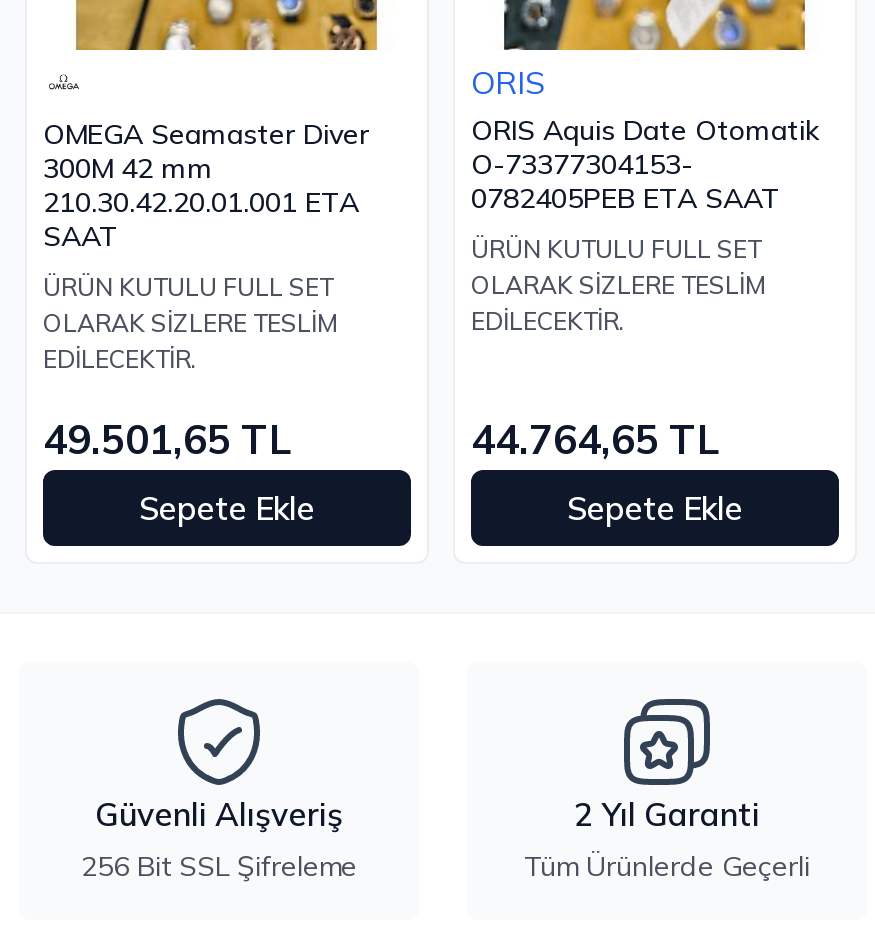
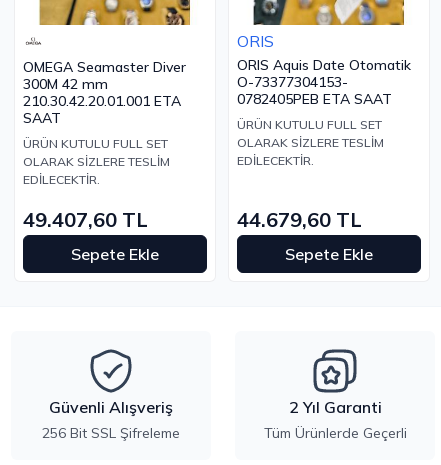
- 49.501,65 TL
+ 49.407,60 TL

- 44.764,65 TL
+ 44.679,60 TL
